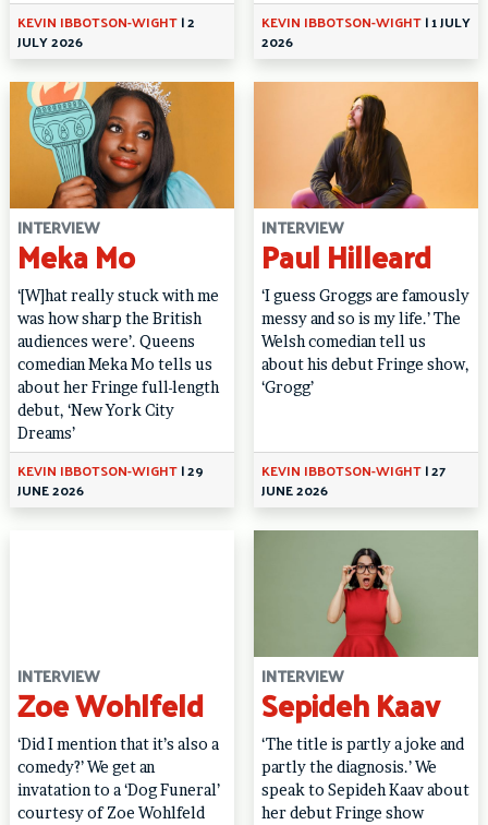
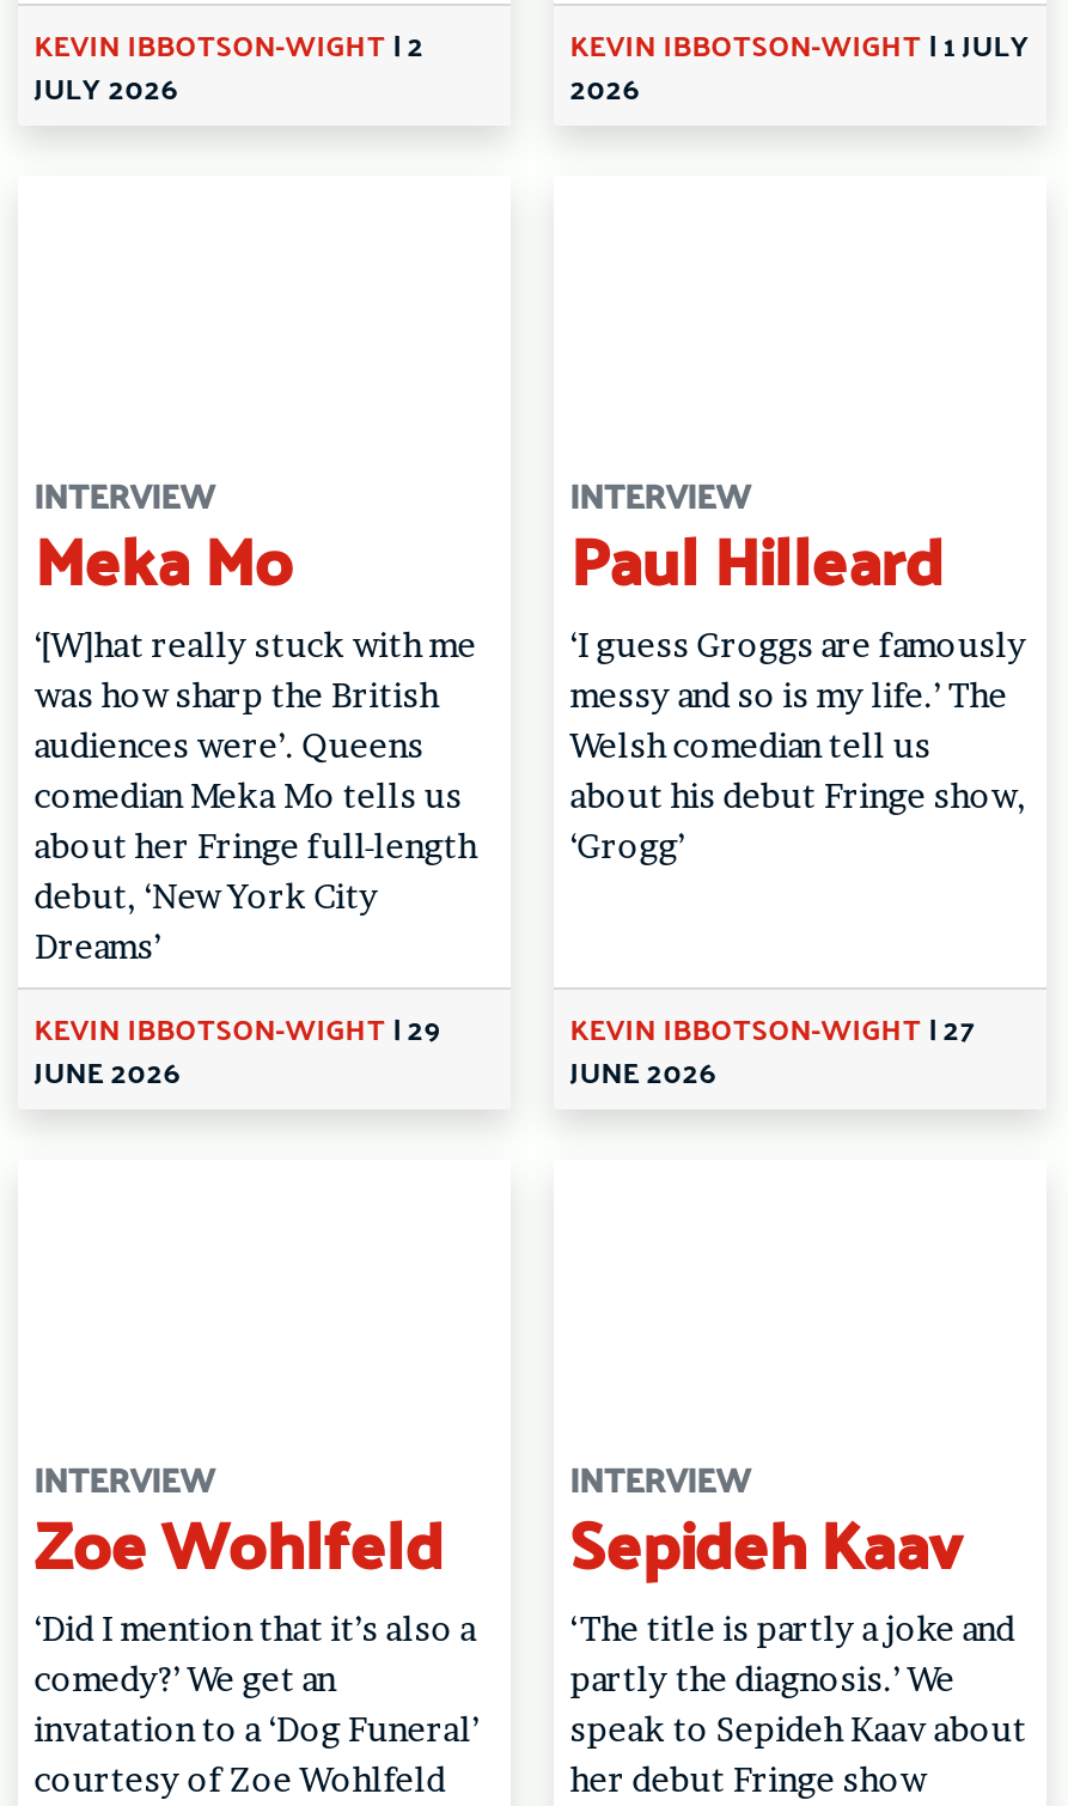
- [image]

- [image]

- [image]
